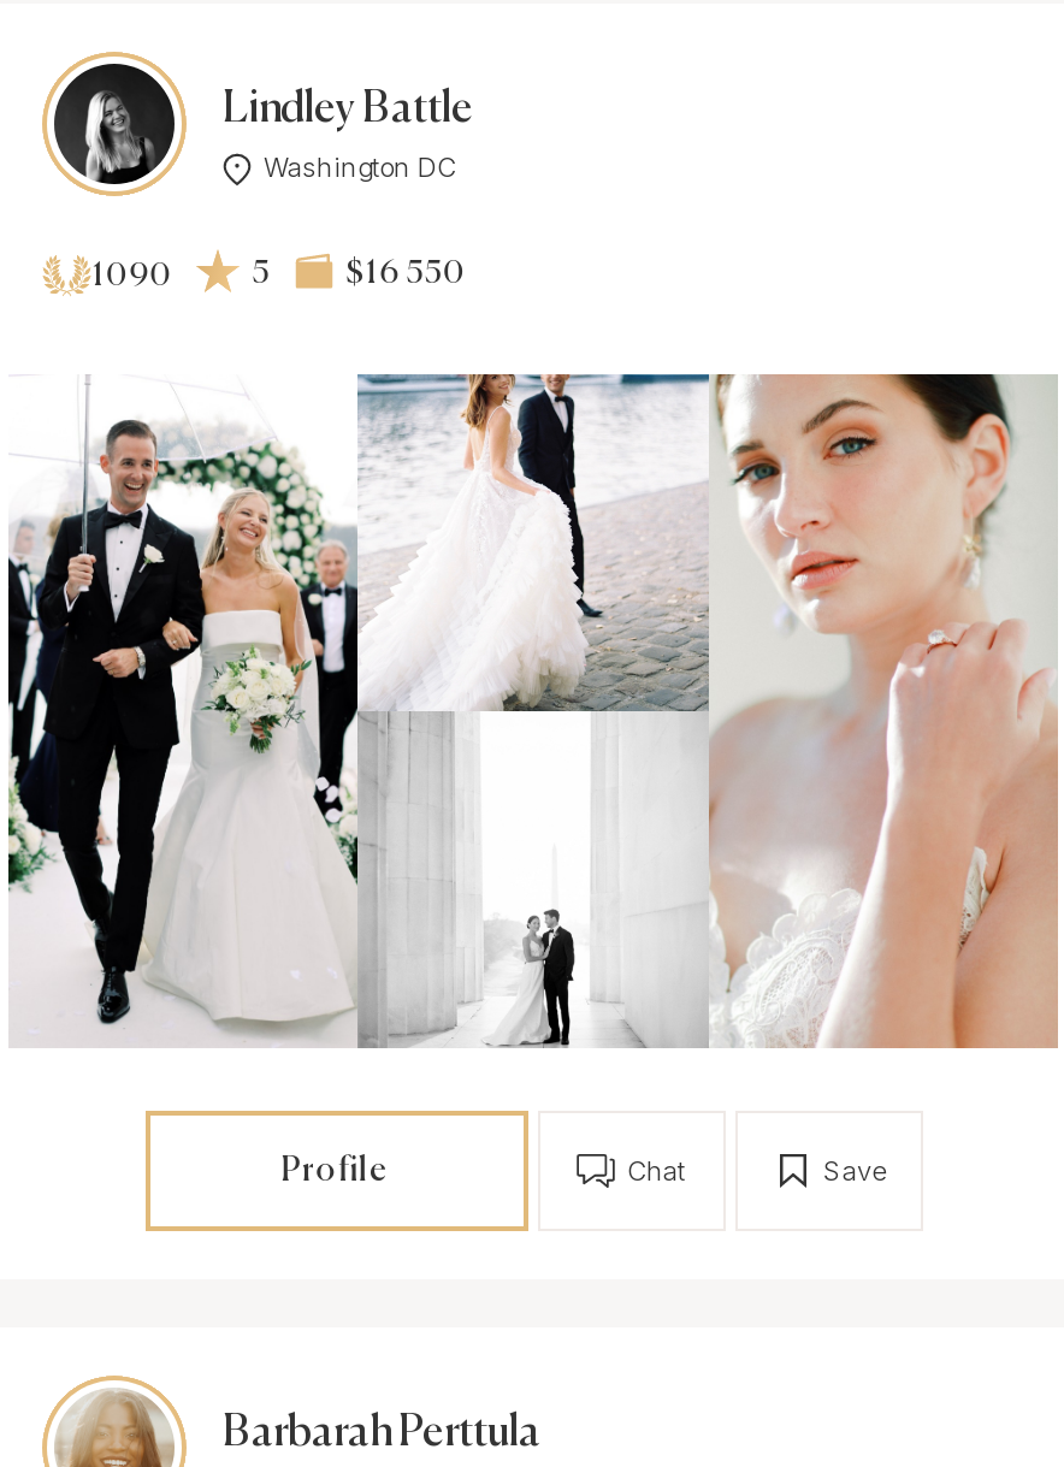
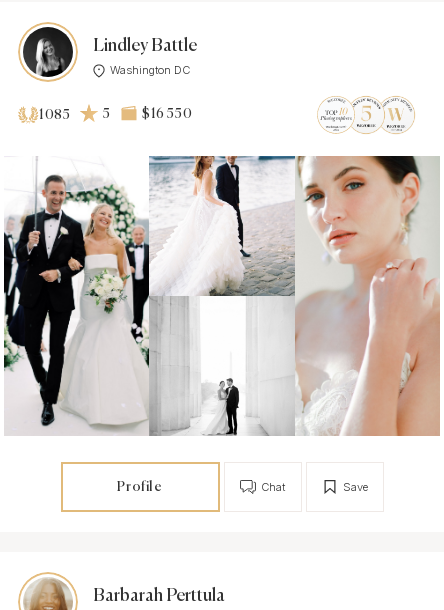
+ [image]

- 1090
+ 1085
